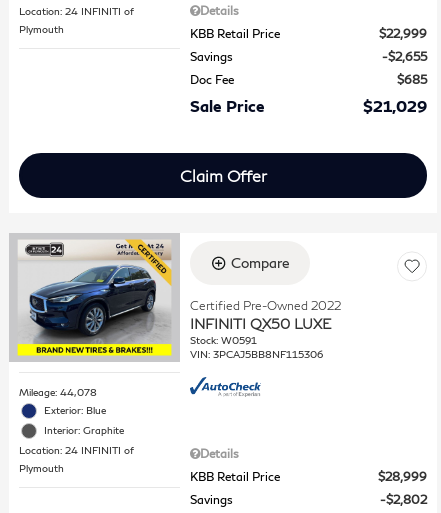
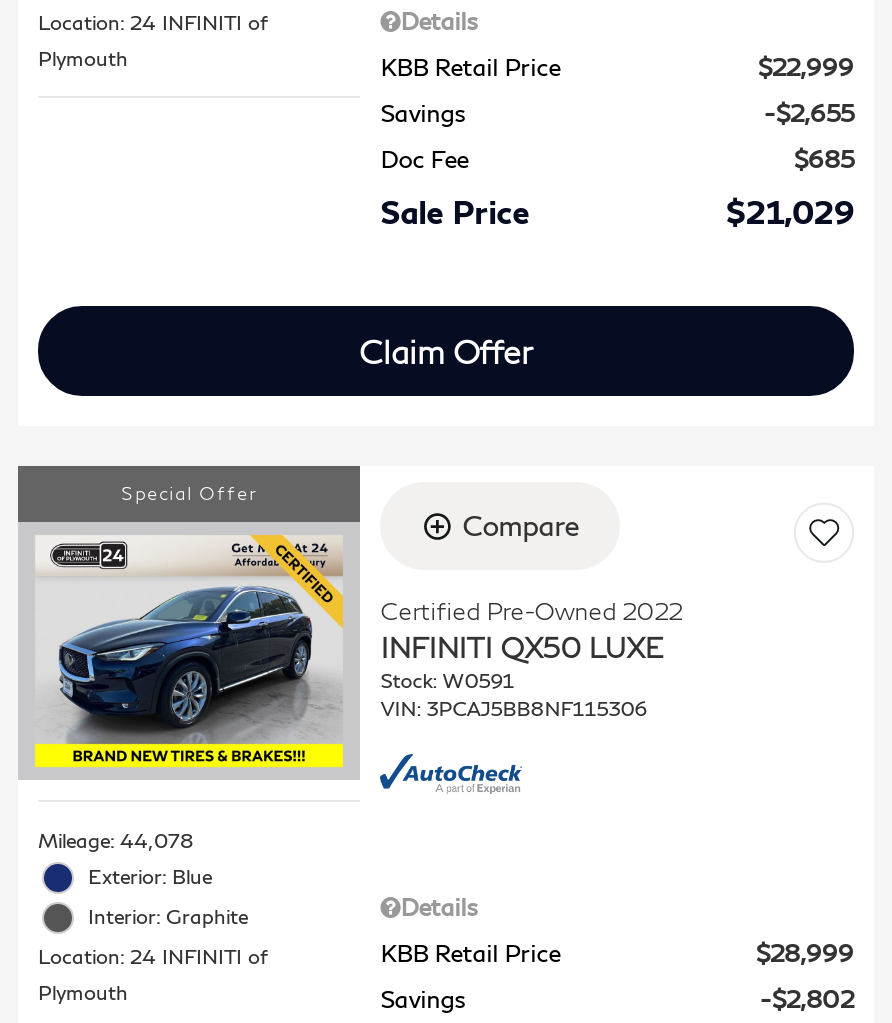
+ Special Offer

- [image]
+ [image]

moved down: Mileage: 44,078 | Exterior: Blue | Interior: Graphite | Location: 24 INFINITI of | Plymouth
